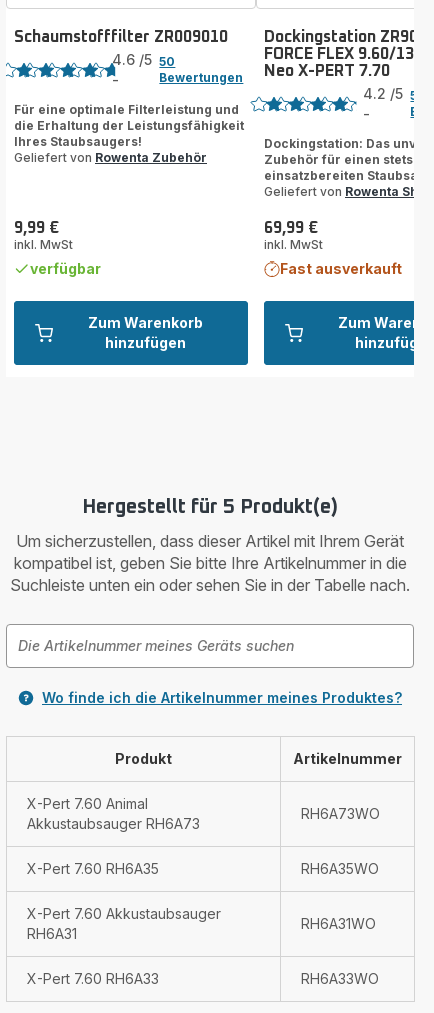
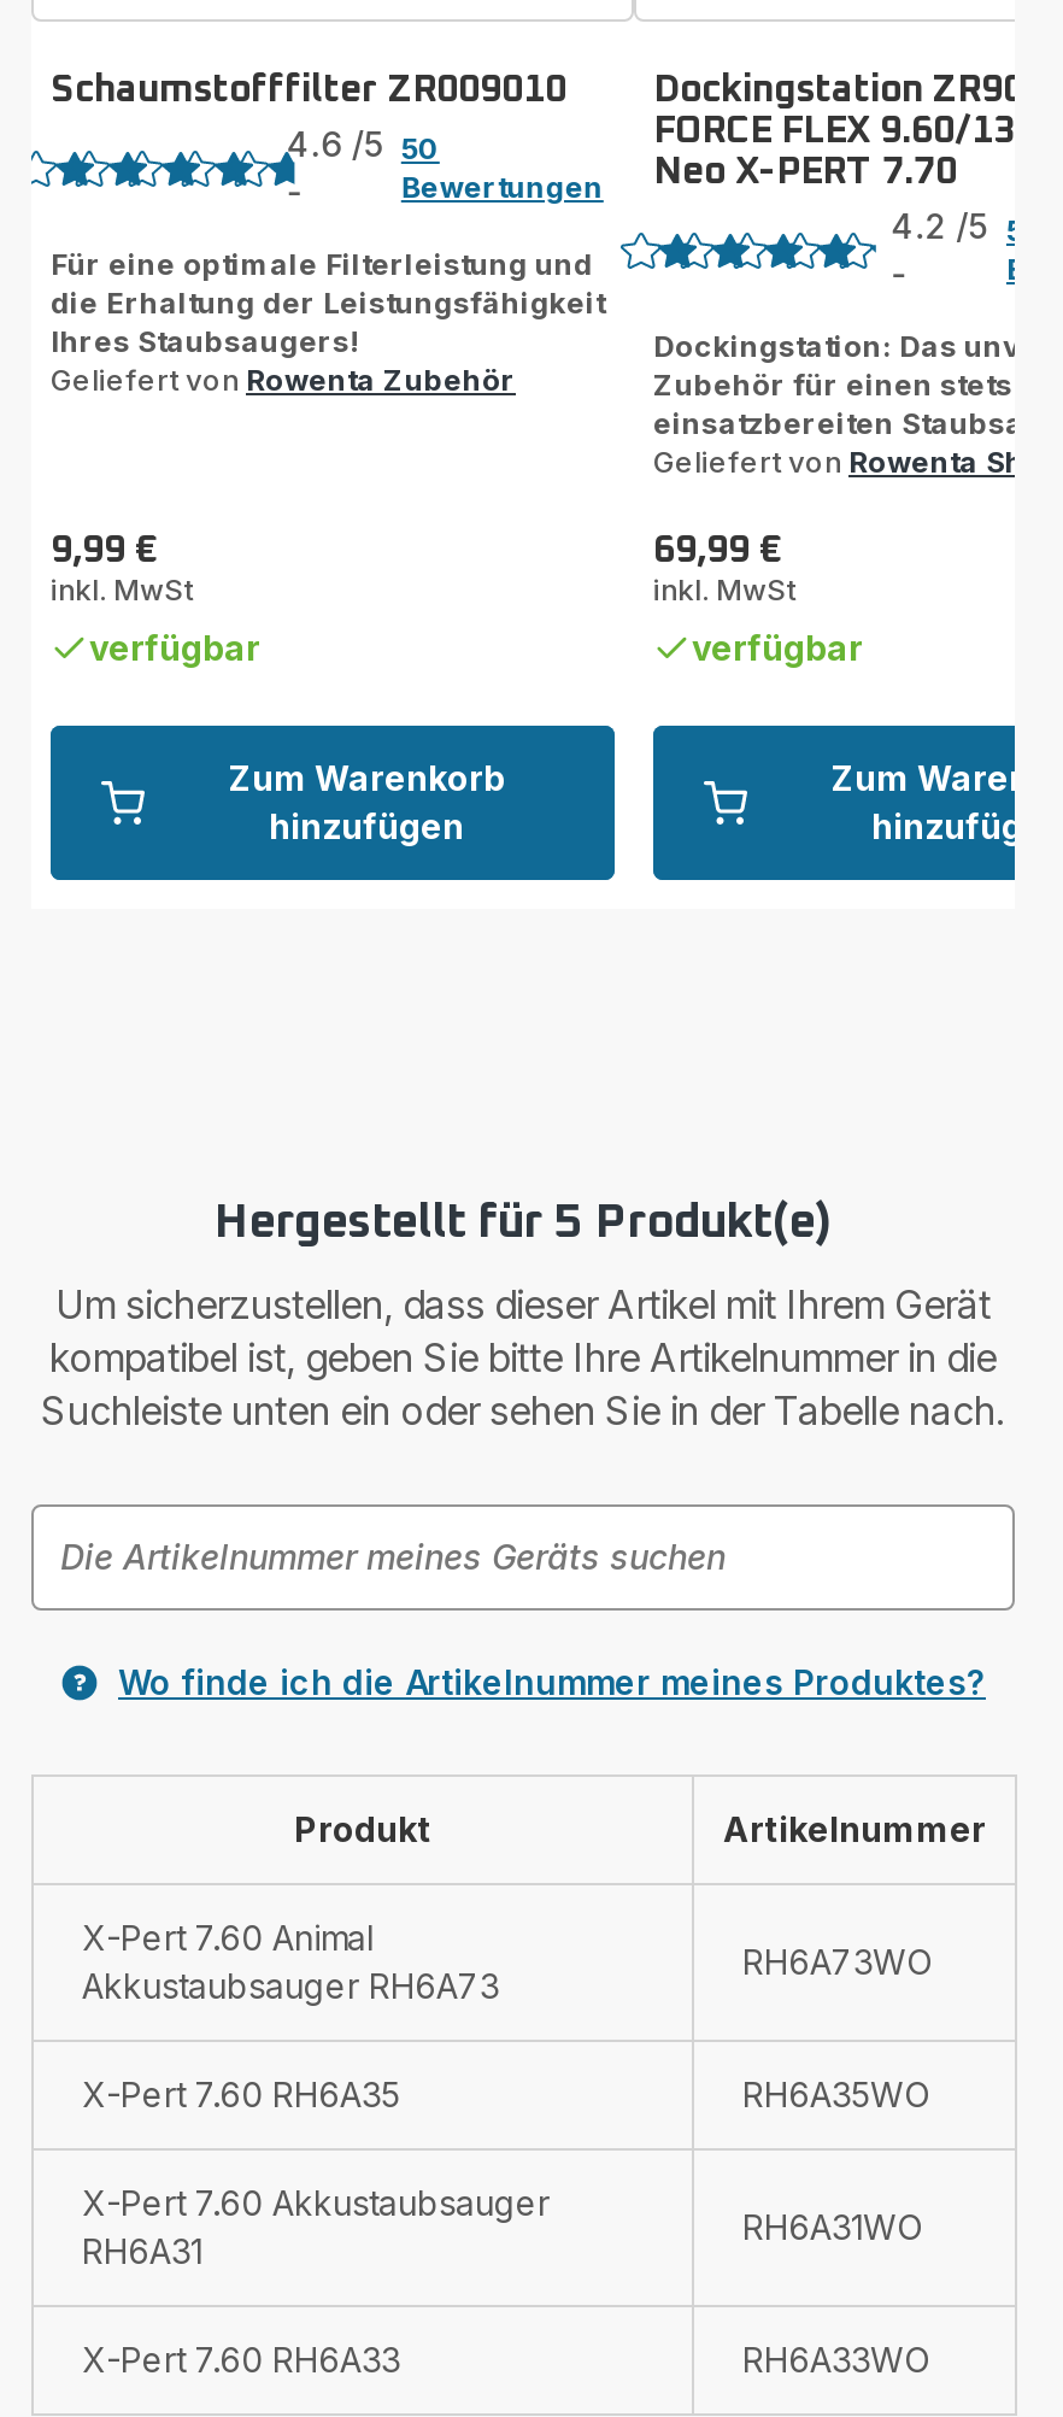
- Fast ausverkauft
+ verfügbar
